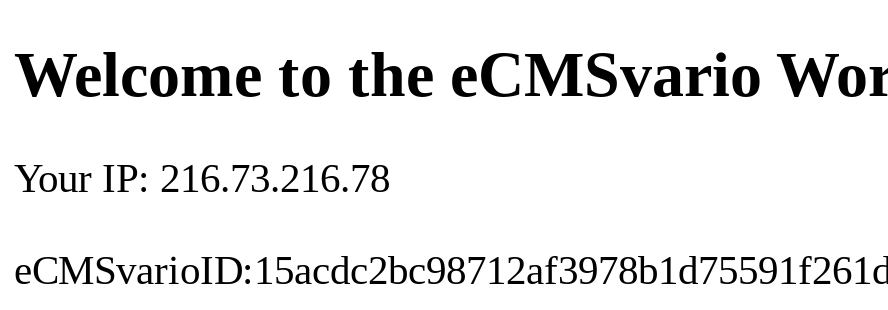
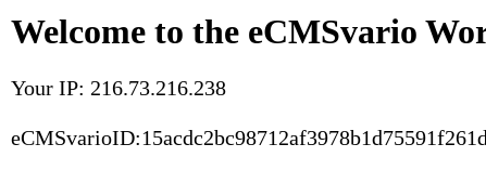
- Your IP: 216.73.216.78
+ Your IP: 216.73.216.238
